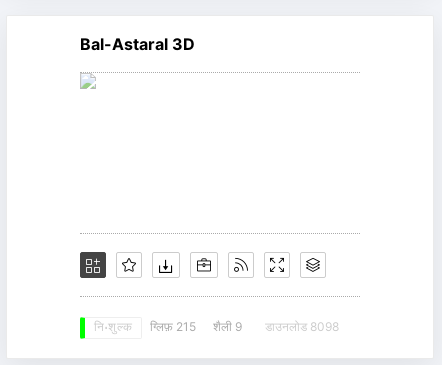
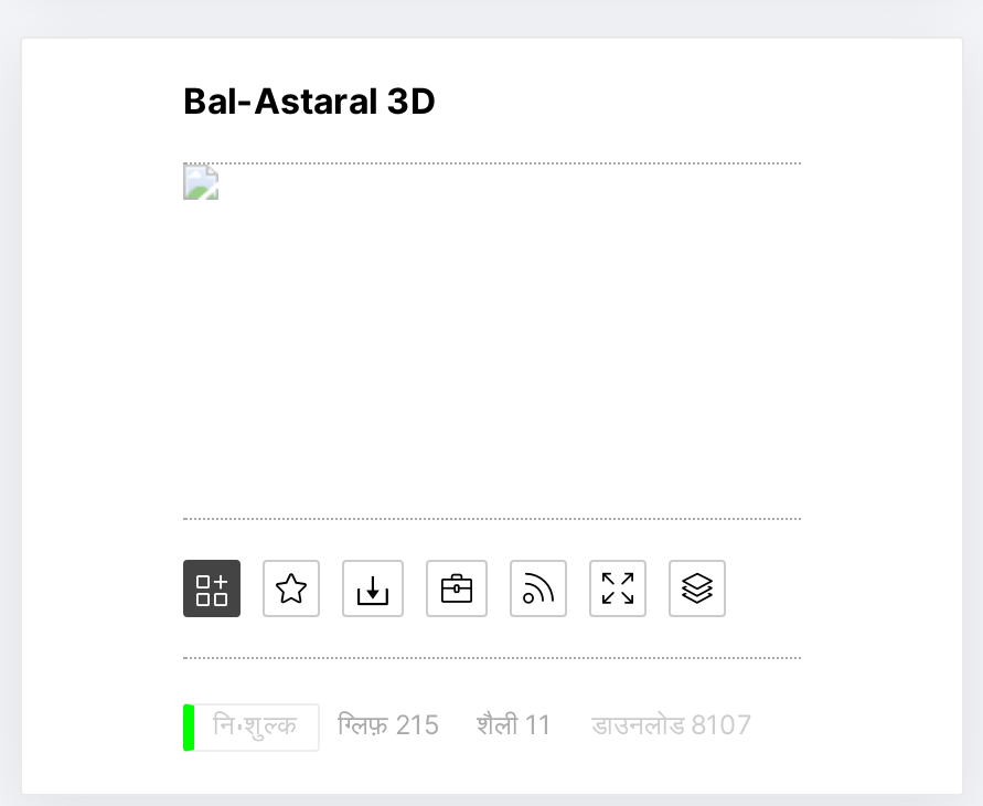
- शैली 9
+ शैली 11

- डाउनलोड 8098
+ डाउनलोड 8107
